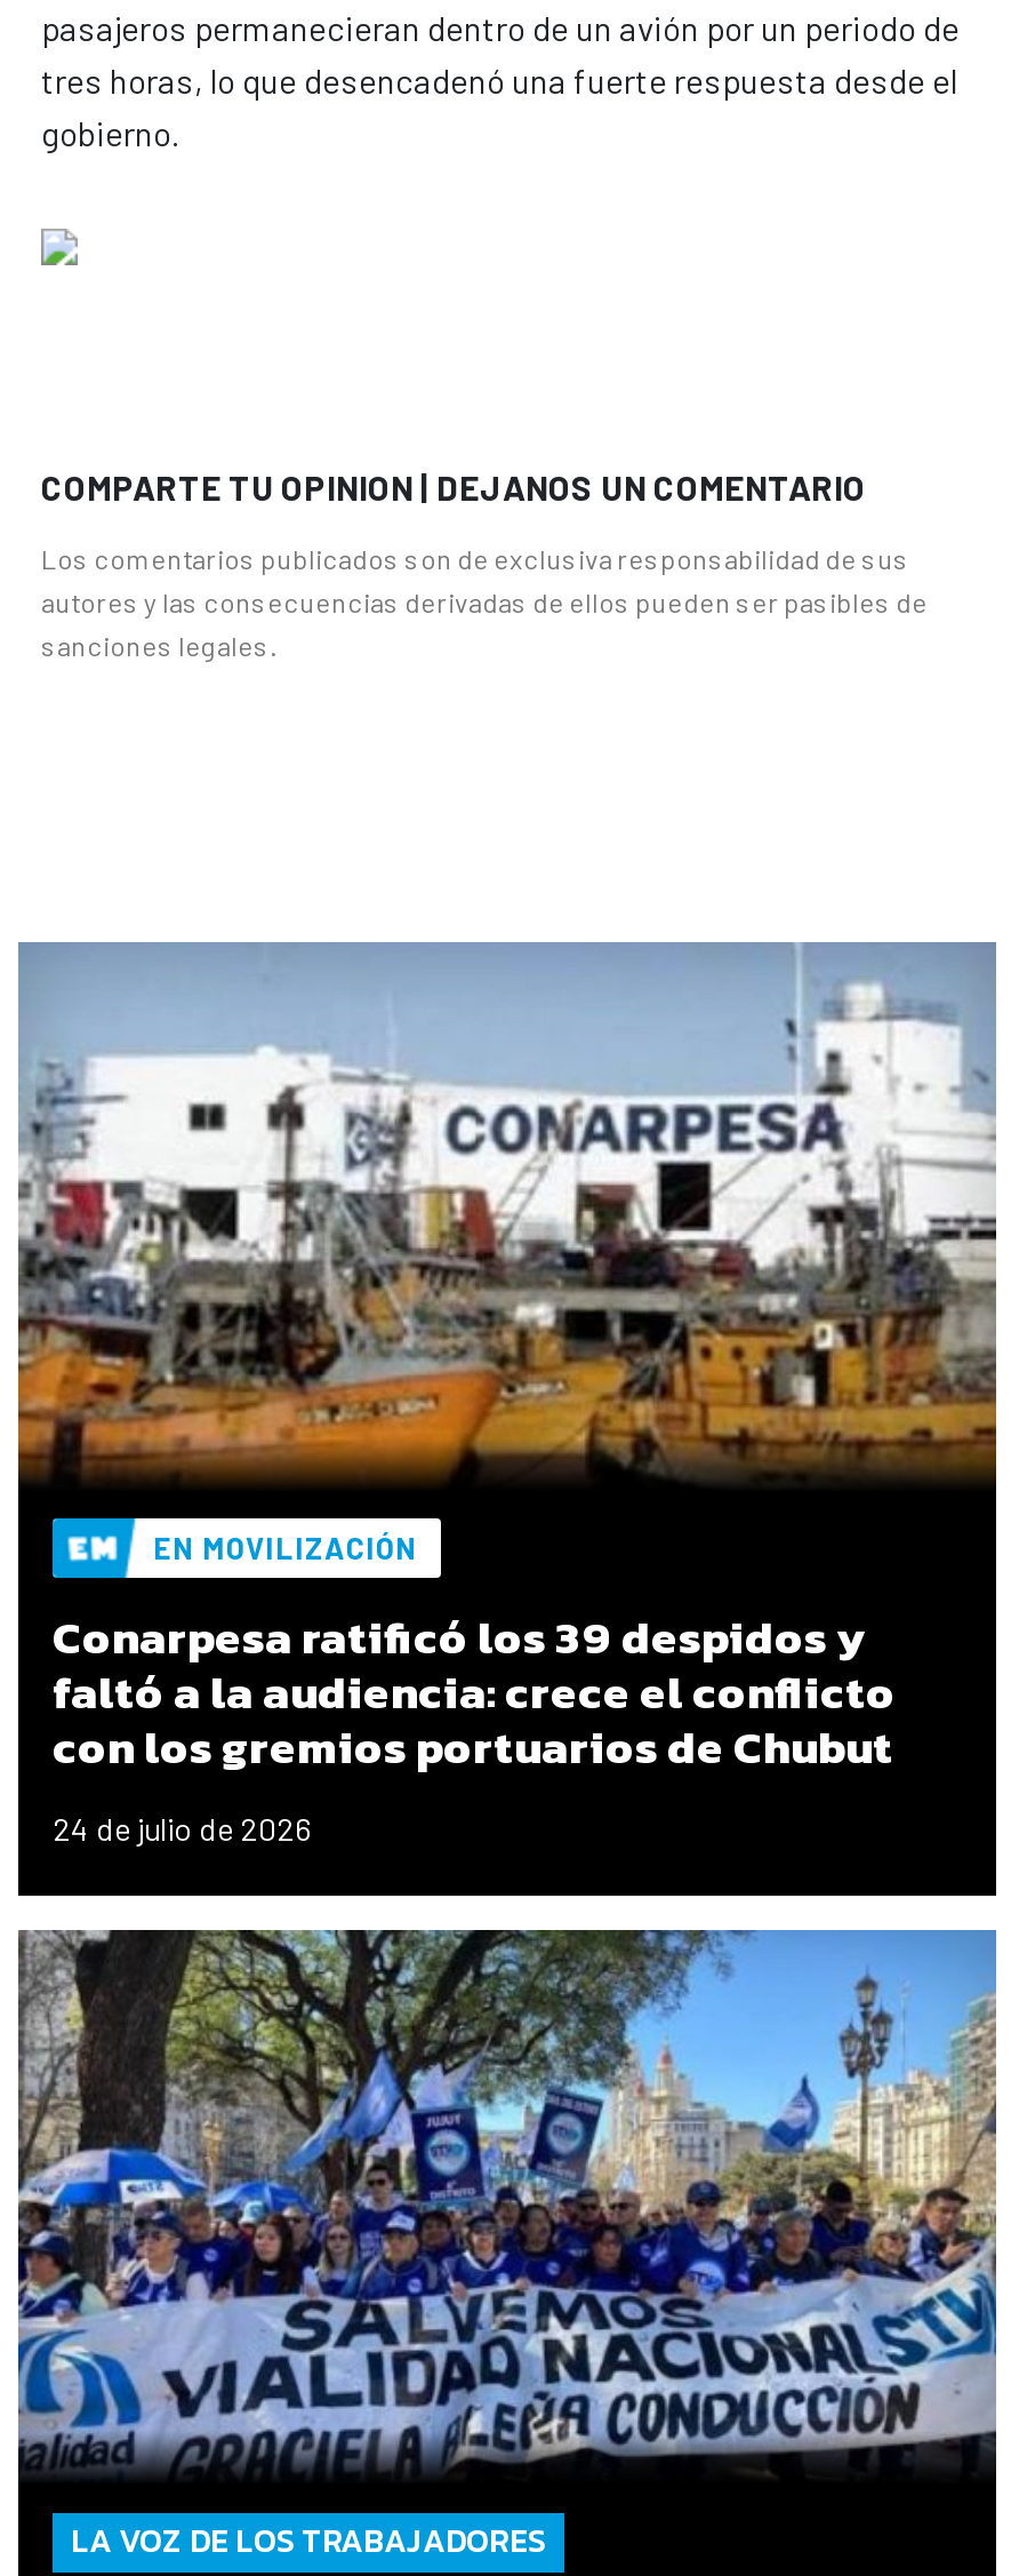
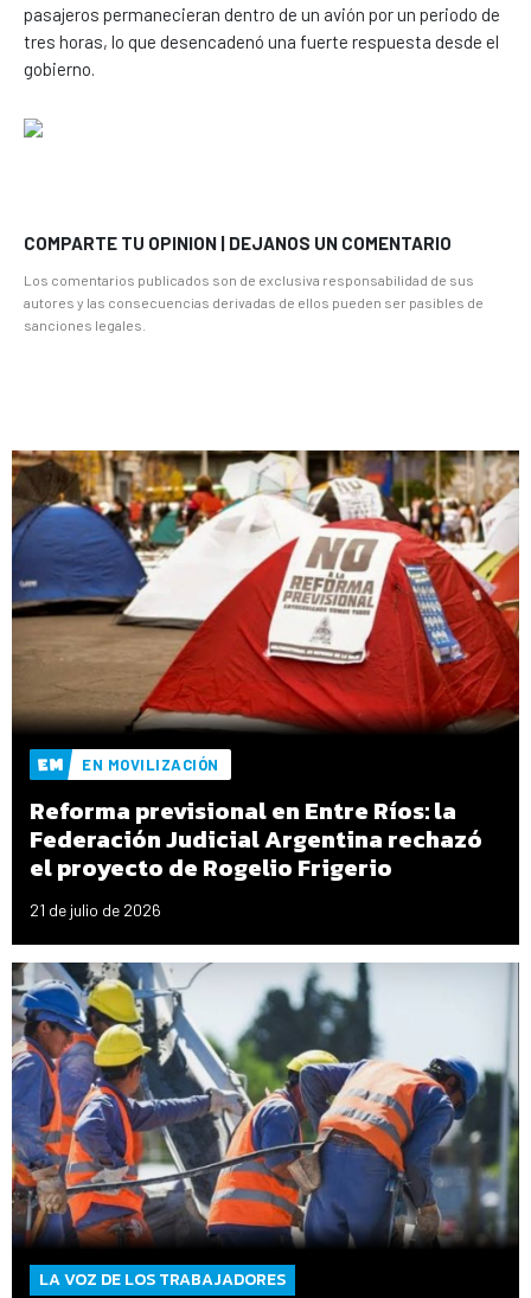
- [image]
+ [image]

- Conarpesa ratificó los 39 despidos y
- faltó a la audiencia: crece el conflicto
- con los gremios portuarios de Chubut
- 24 de julio de 2026
+ Reforma previsional en Entre Ríos: la
+ Federación Judicial Argentina rechazó
+ el proyecto de Rogelio Frigerio
+ 21 de julio de 2026

- [image]
+ [image]
